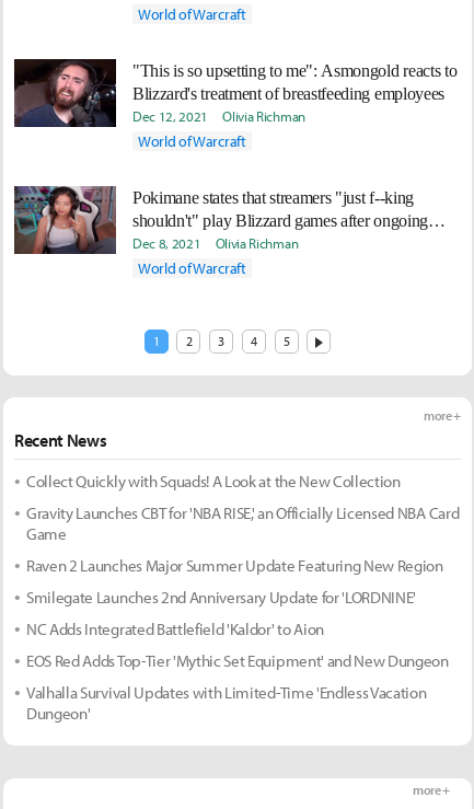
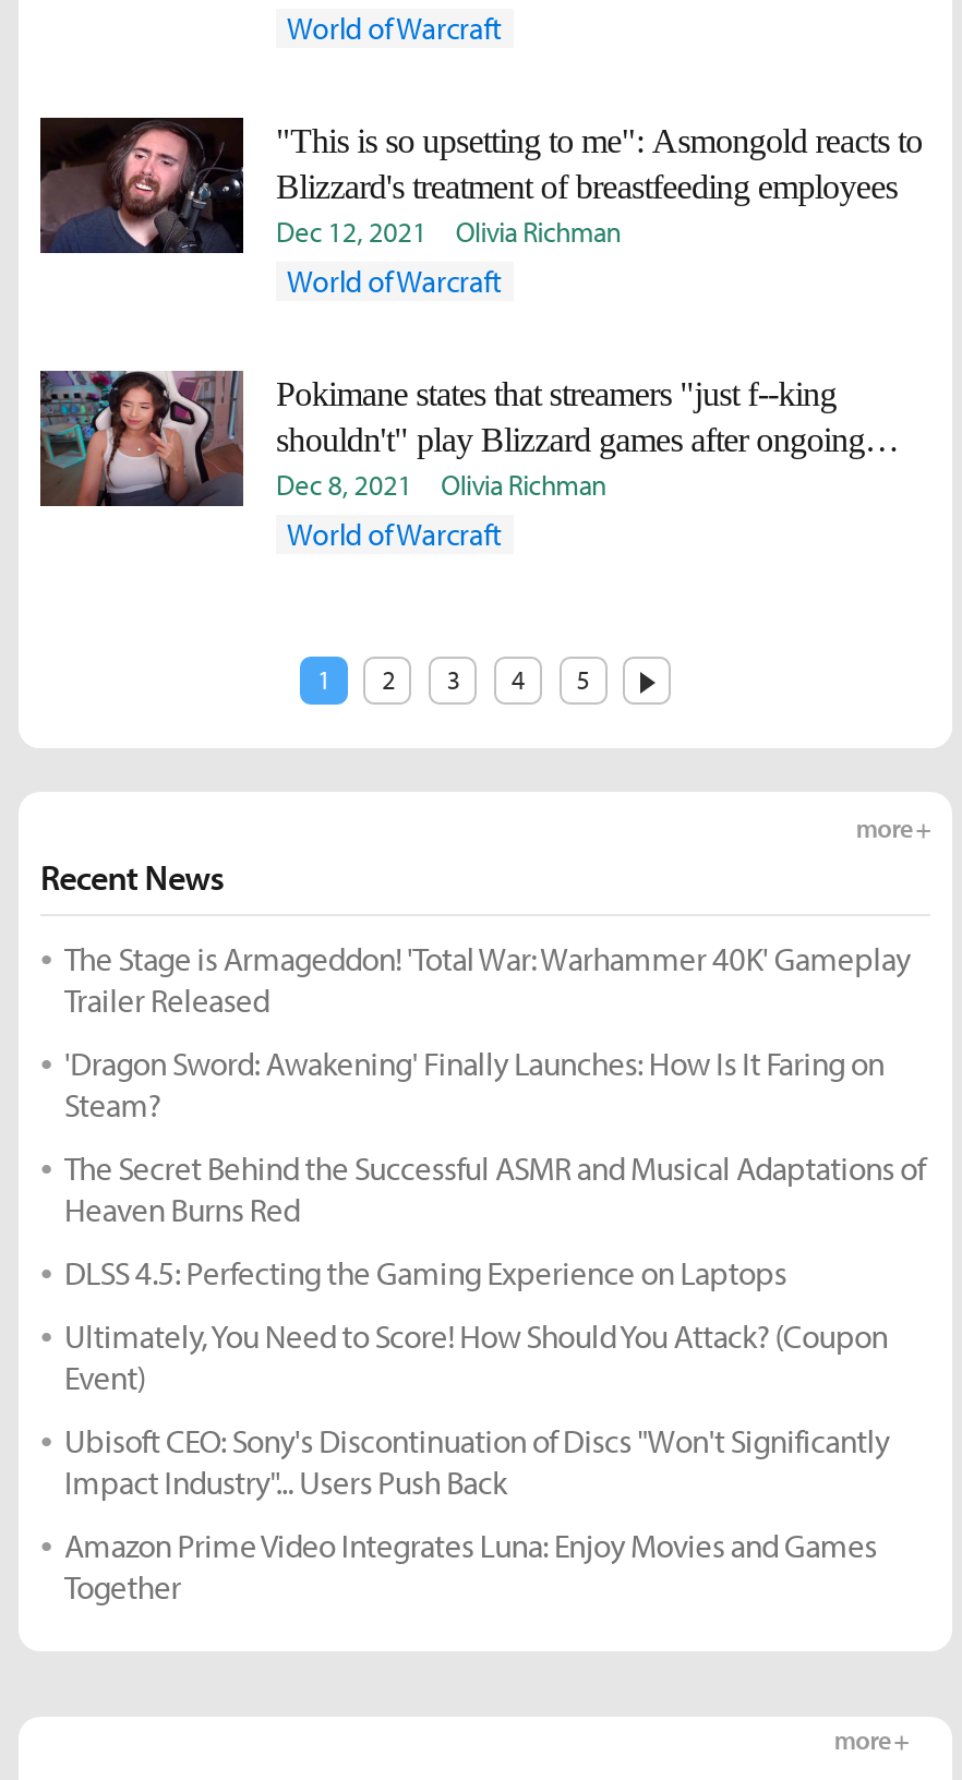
- Collect Quickly with Squads! A Look at the New Collection
+ The Stage is Armageddon! 'Total War: Warhammer 40K' Gameplay
+ Trailer Released

- Gravity Launches CBT for 'NBA RISE,' an Officially Licensed NBA Card
- Game
+ 'Dragon Sword: Awakening' Finally Launches: How Is It Faring on
+ Steam?

- Raven 2 Launches Major Summer Update Featuring New Region
+ The Secret Behind the Successful ASMR and Musical Adaptations of
+ Heaven Burns Red

- Smilegate Launches 2nd Anniversary Update for 'LORDNINE'
+ DLSS 4.5: Perfecting the Gaming Experience on Laptops

- NC Adds Integrated Battlefield 'Kaldor' to Aion
+ Ultimately, You Need to Score! How Should You Attack? (Coupon
+ Event)

- EOS Red Adds Top-Tier 'Mythic Set Equipment' and New Dungeon
+ Ubisoft CEO: Sony's Discontinuation of Discs "Won't Significantly
+ Impact Industry"... Users Push Back

- Valhalla Survival Updates with Limited-Time 'Endless Vacation
- Dungeon'
+ Amazon Prime Video Integrates Luna: Enjoy Movies and Games
+ Together
